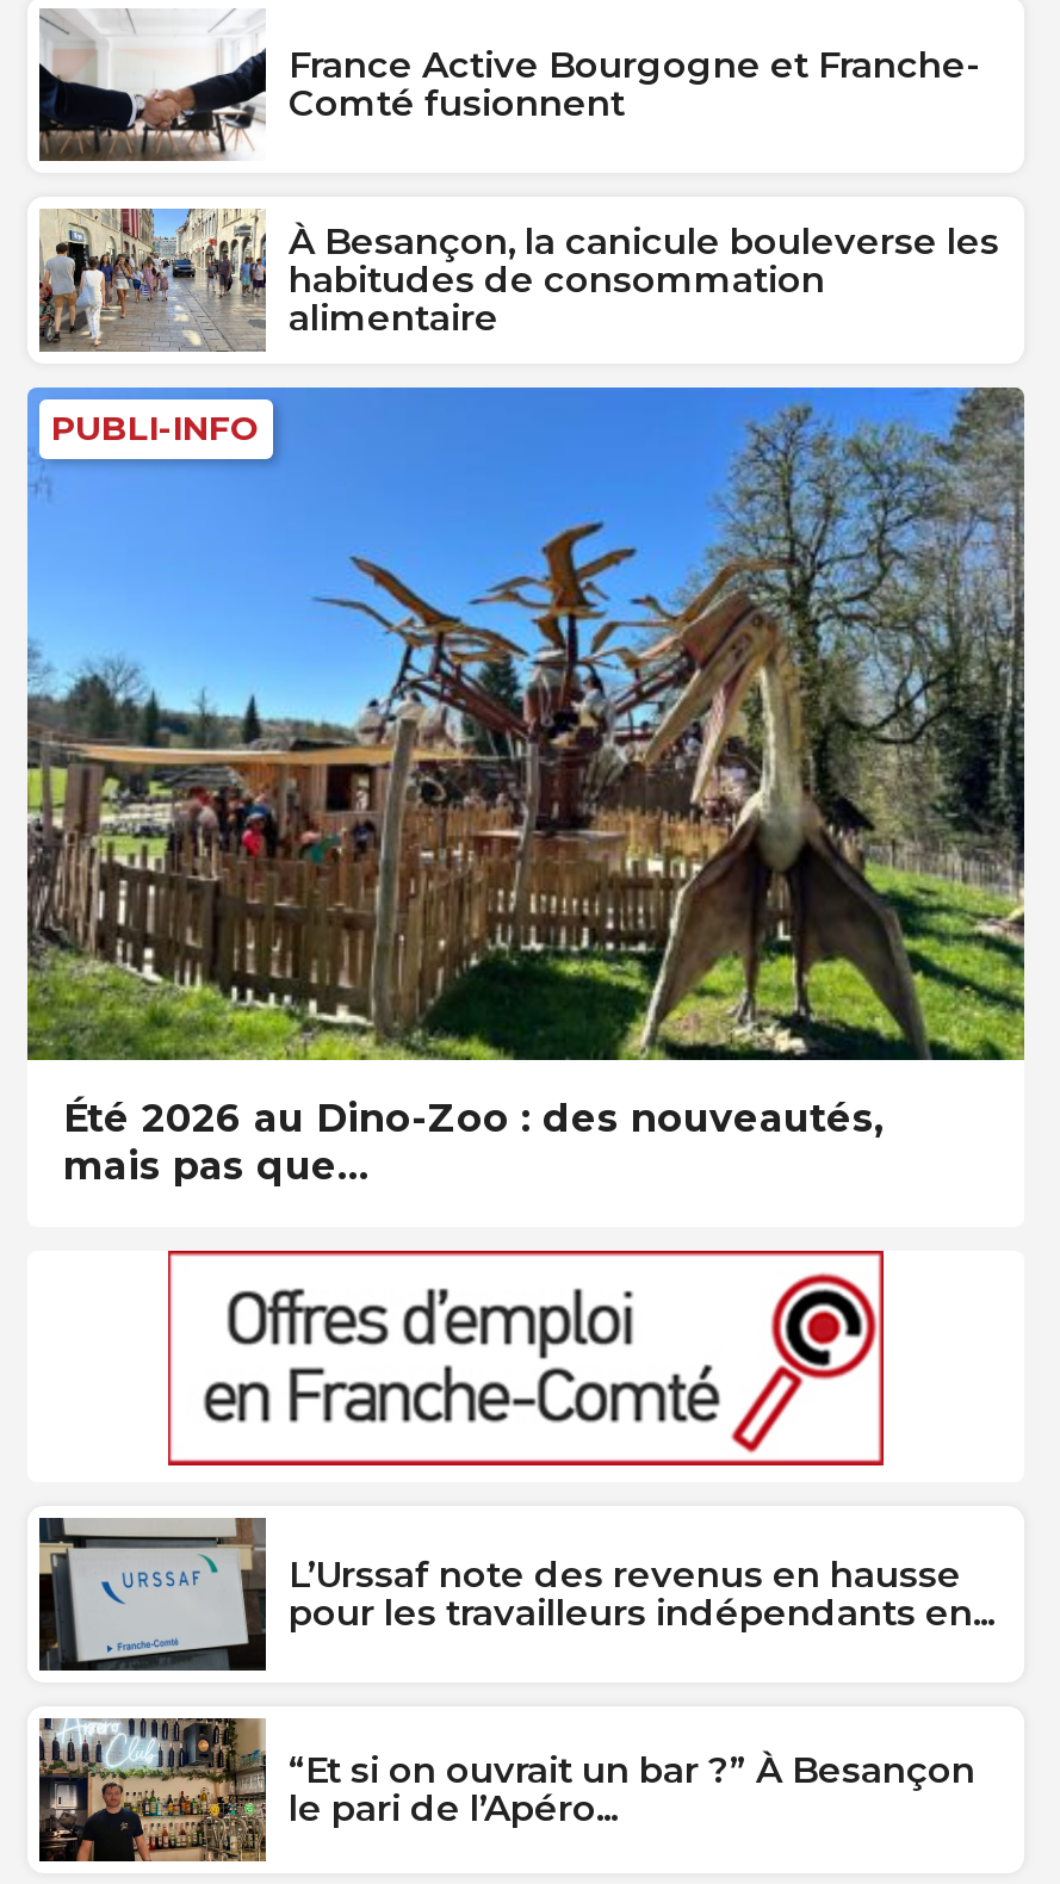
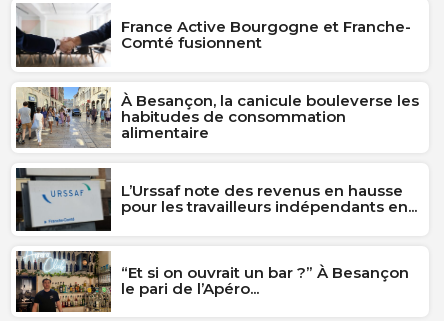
- [image]
- PUBLI-INFO

- Été 2026 au Dino-Zoo : des nouveautés,
- mais pas que…

- [image]
